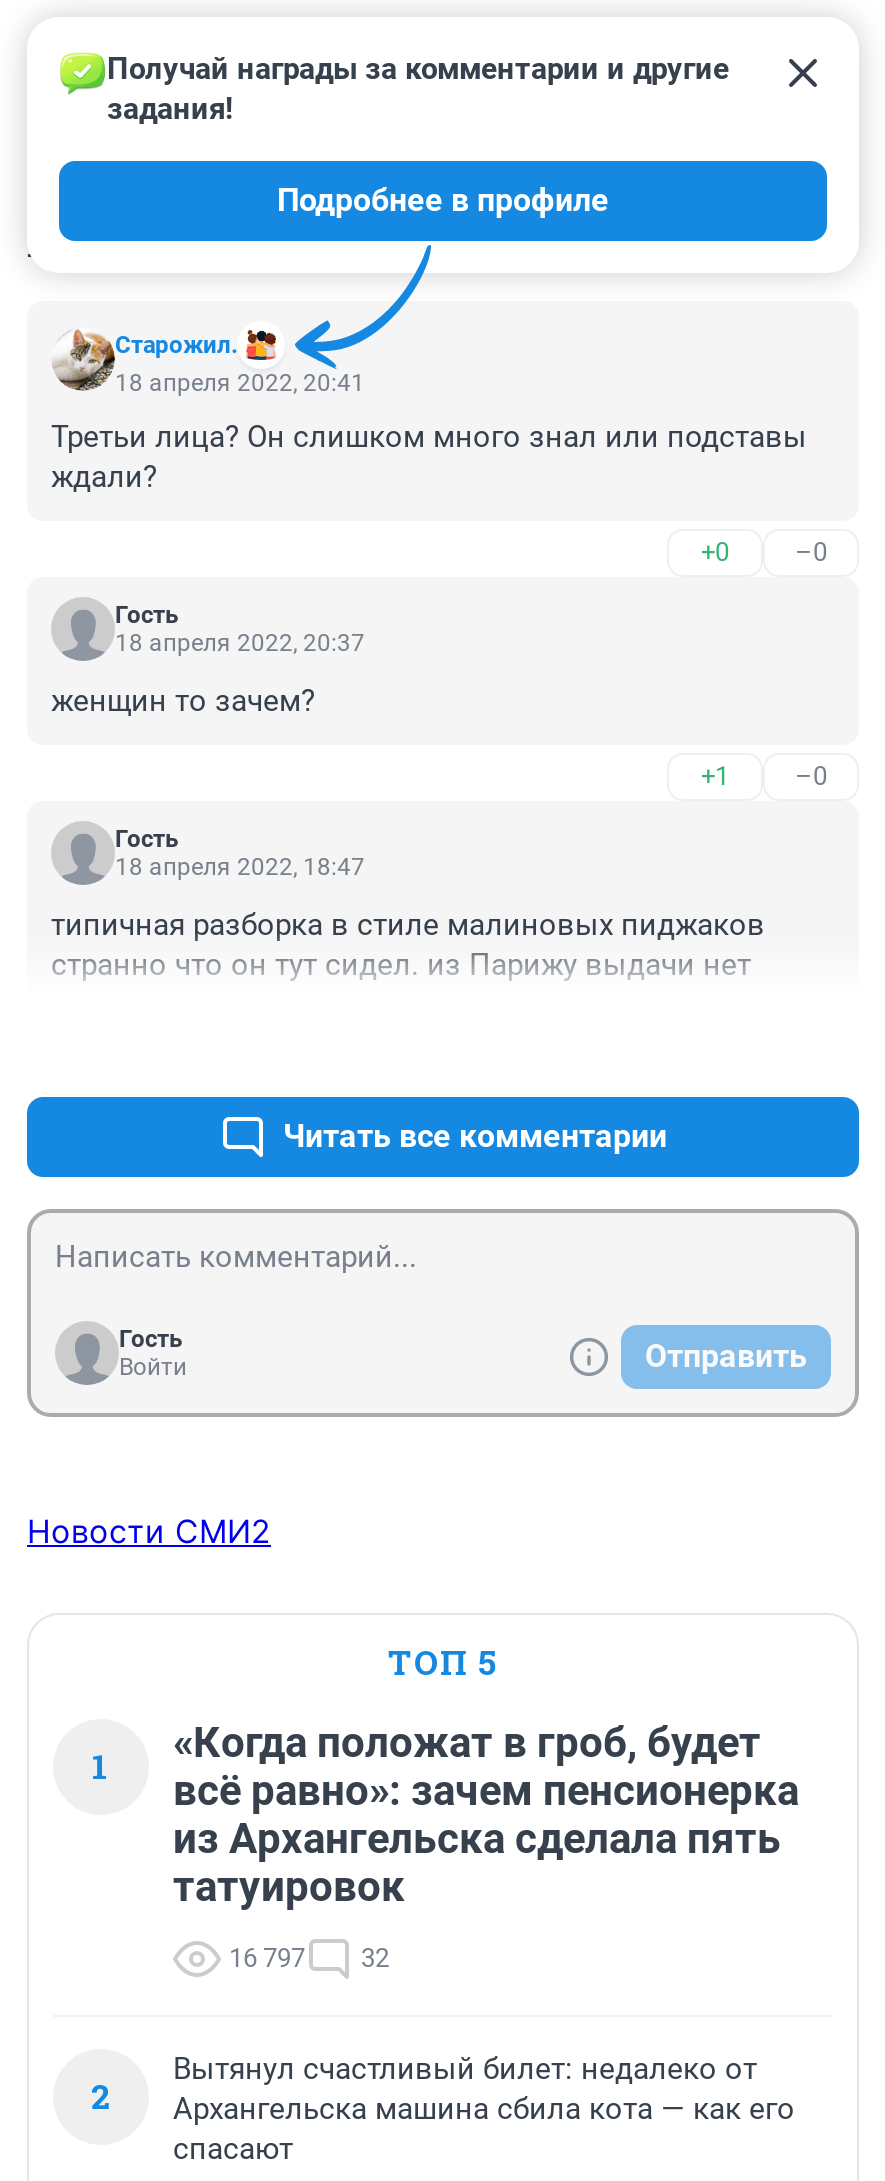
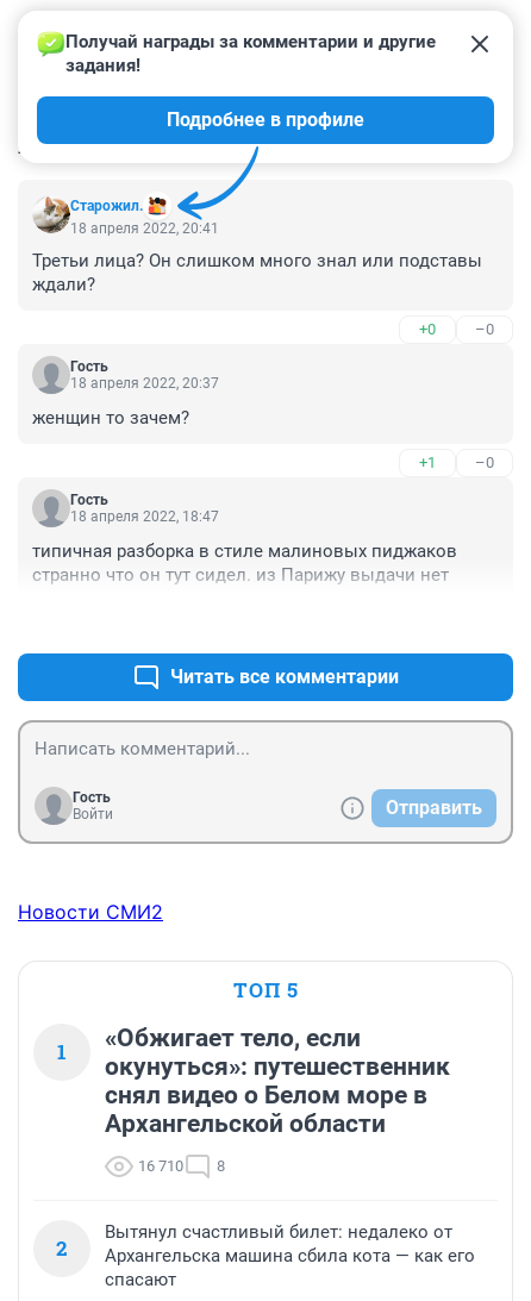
- «Когда положат в гроб, будет
- всё равно»: зачем пенсионерка
- из Архангельска сделала пять
- татуировок
+ «Обжигает тело, если
+ окунуться»: путешественник
+ снял видео о Белом море в
+ Архангельской области

- 16 797
- 32
+ 16 710
+ 8
